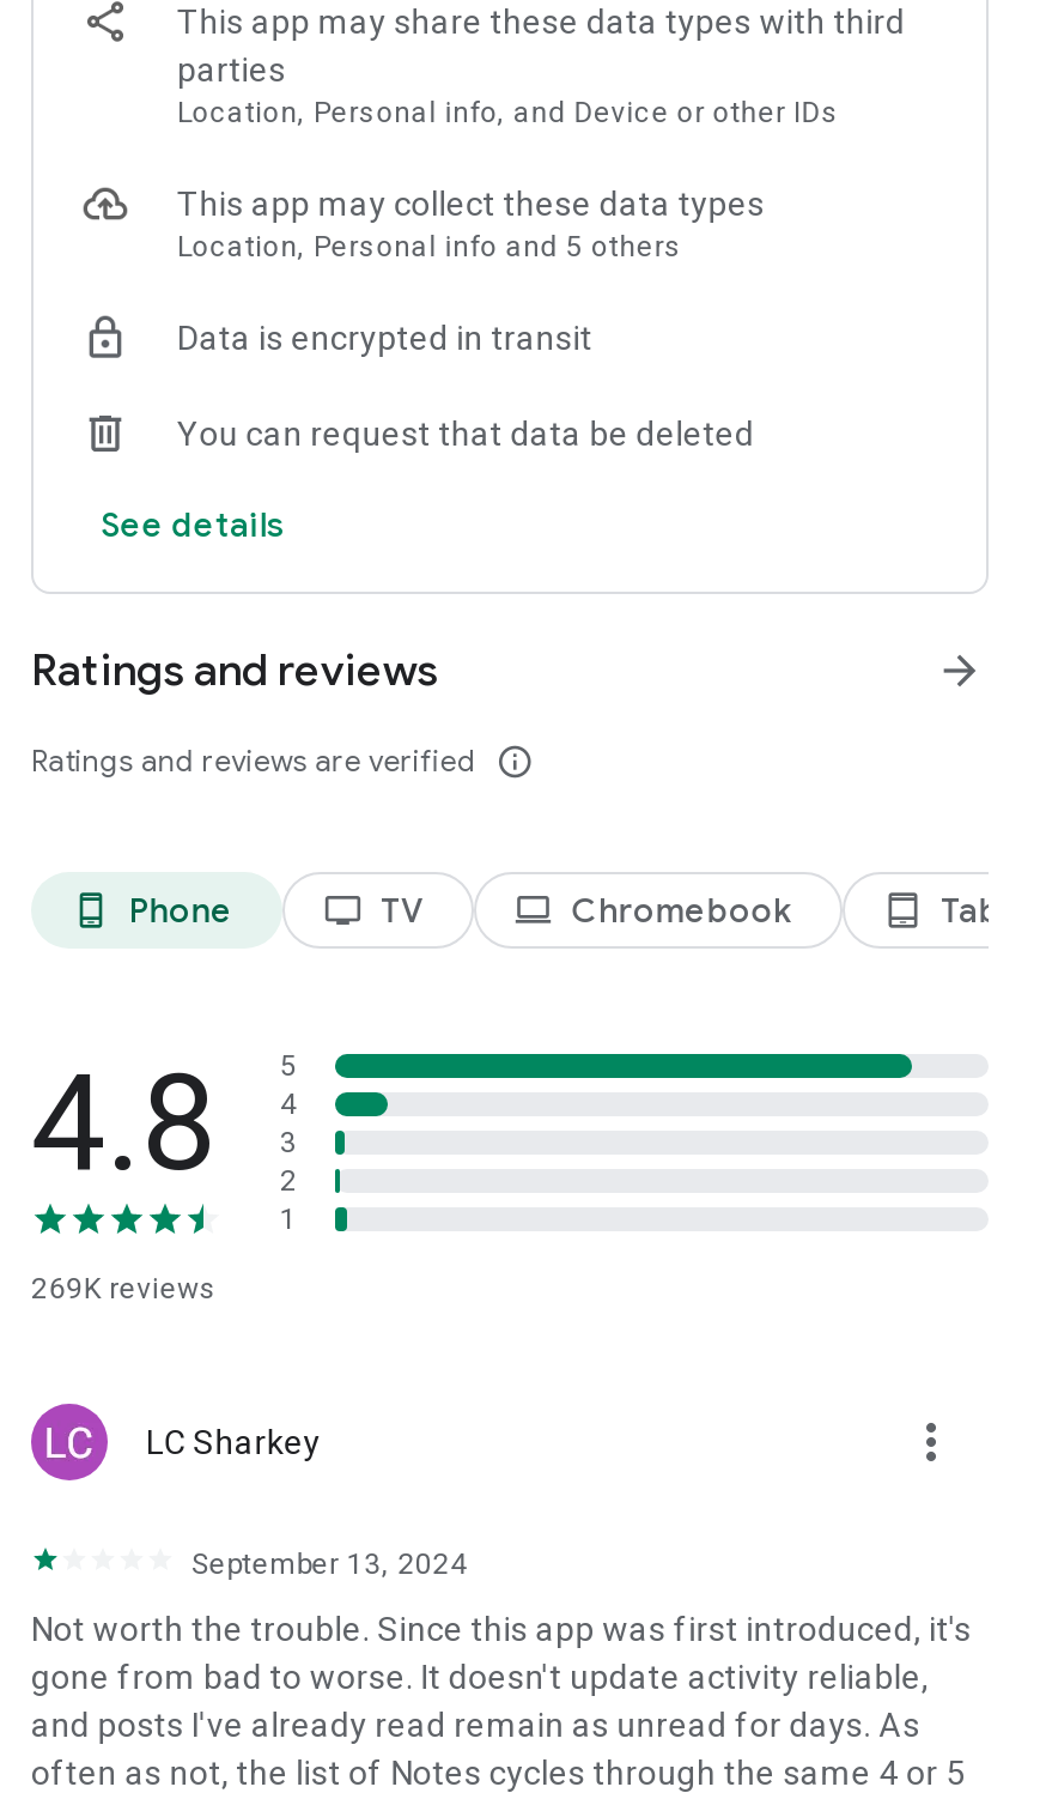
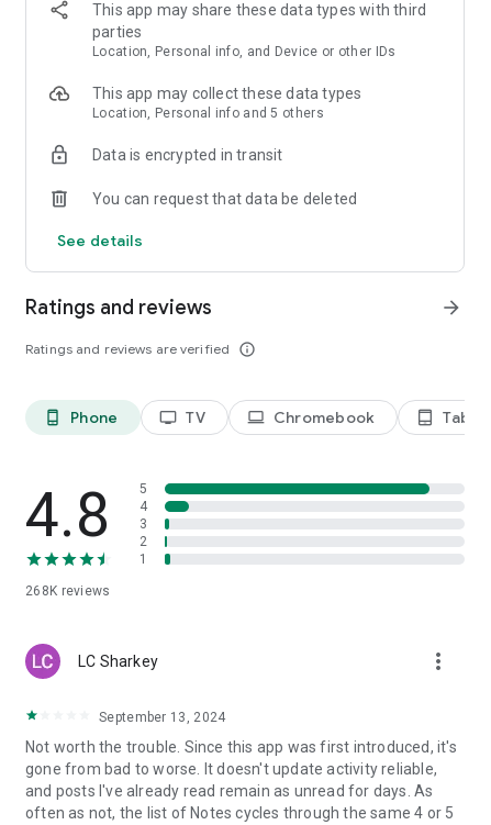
- 269K reviews
+ 268K reviews
